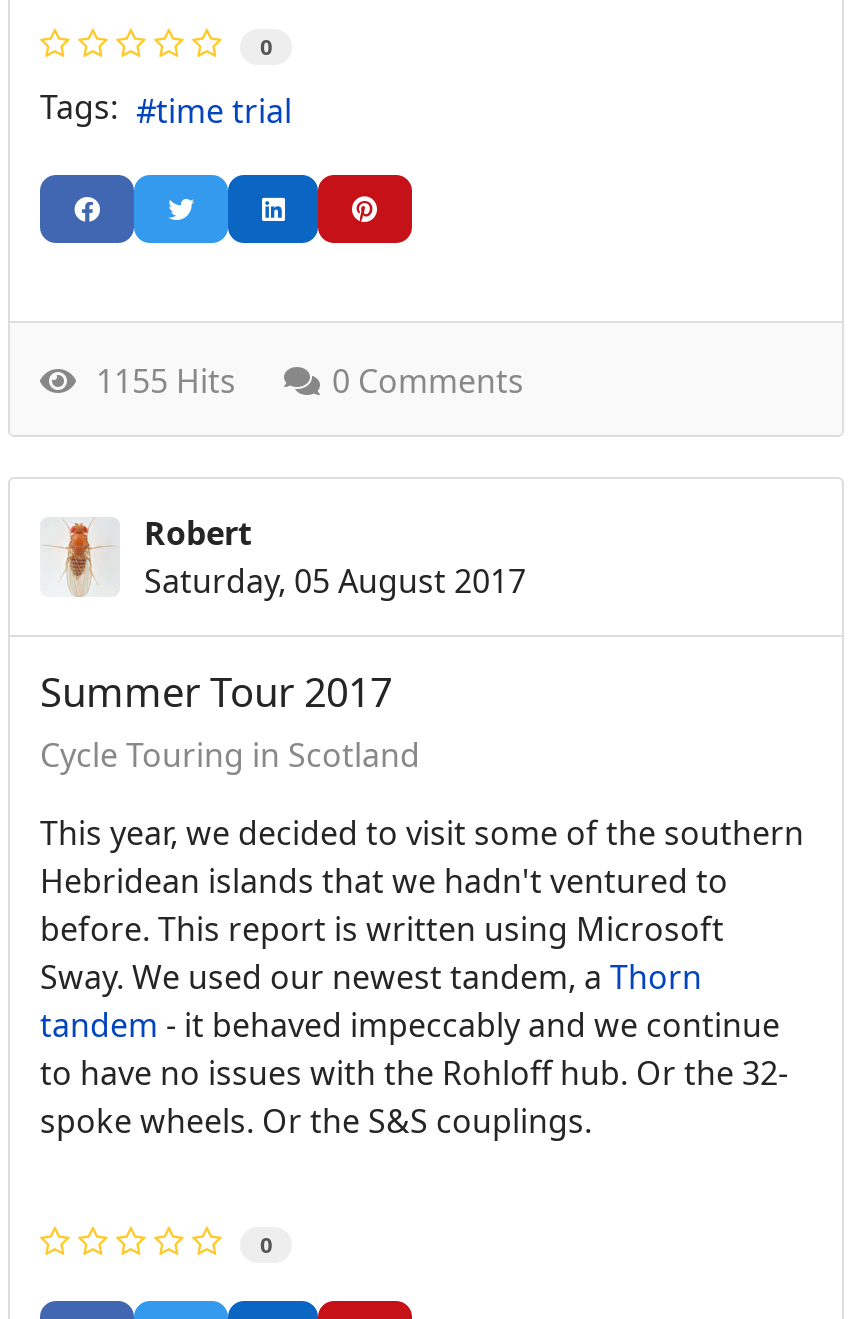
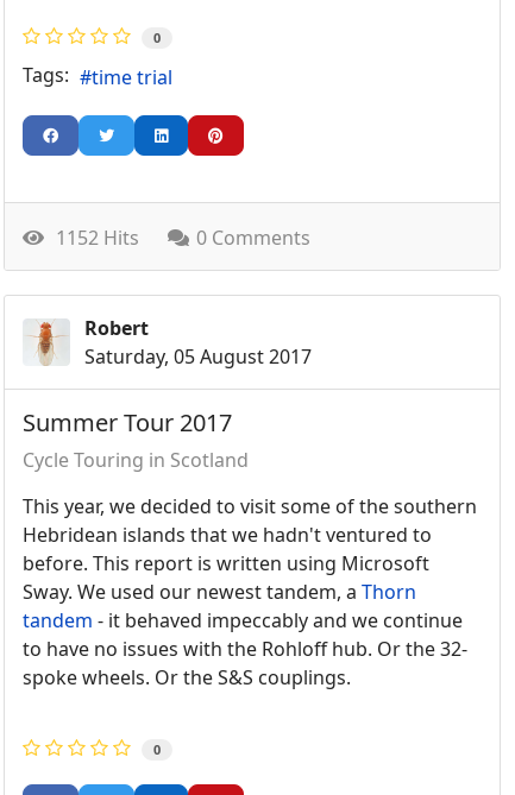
- 1155 Hits
+ 1152 Hits
